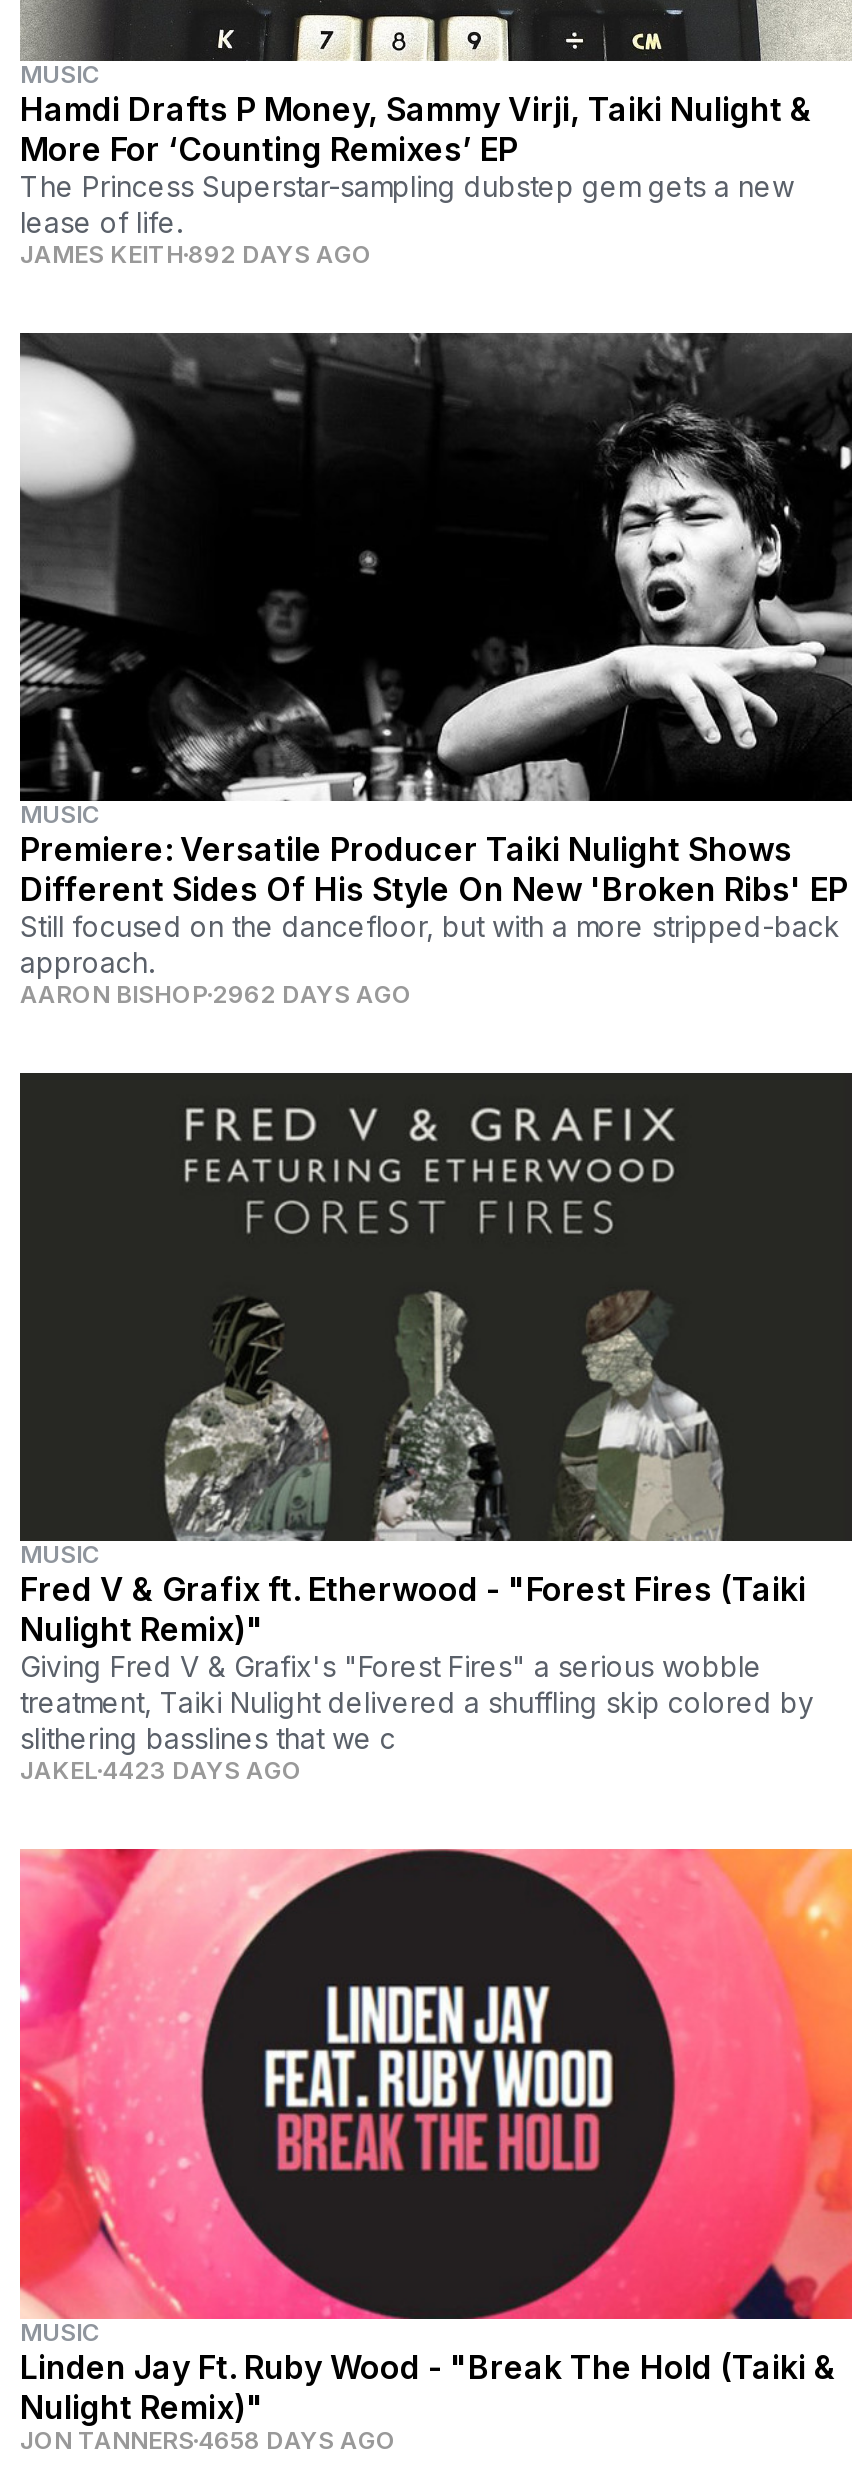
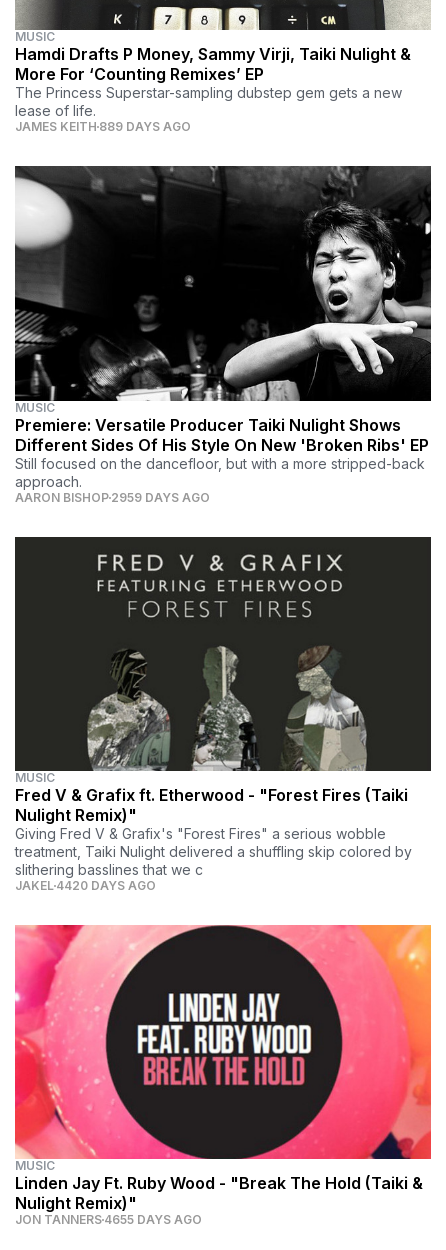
- JAMES KEITH 892 DAYS AGO
+ JAMES KEITH 889 DAYS AGO

- AARON BISHOP 2962 DAYS AGO
+ AARON BISHOP 2959 DAYS AGO

- JAKEL 4423 DAYS AGO
+ JAKEL 4420 DAYS AGO

- JON TANNERS 4658 DAYS AGO
+ JON TANNERS 4655 DAYS AGO
